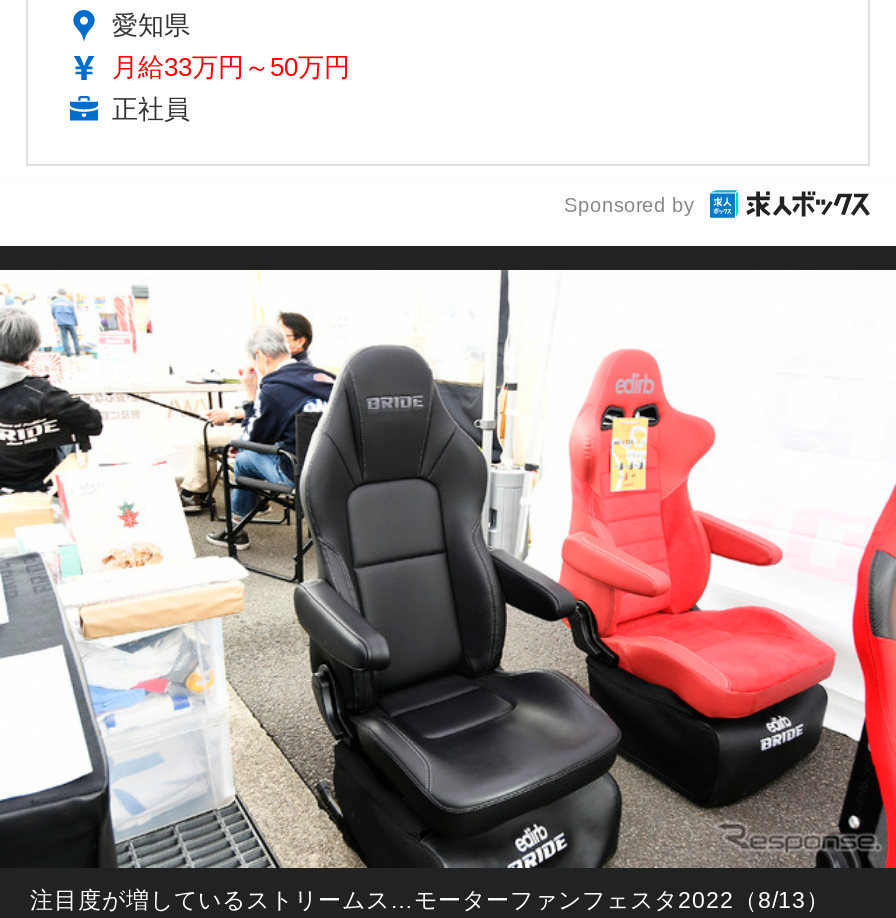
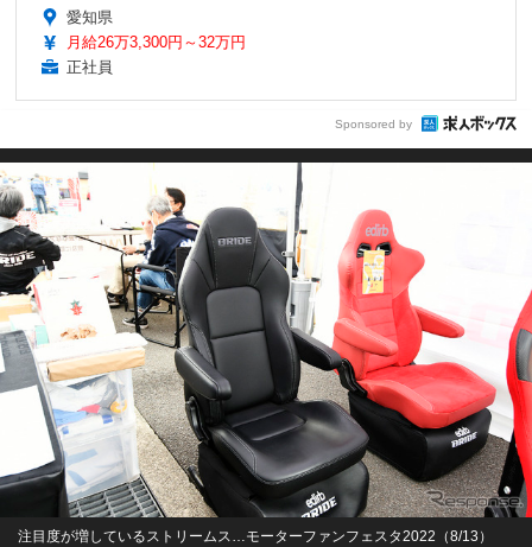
- 月給33万円～50万円
+ 月給26万3,300円～32万円
